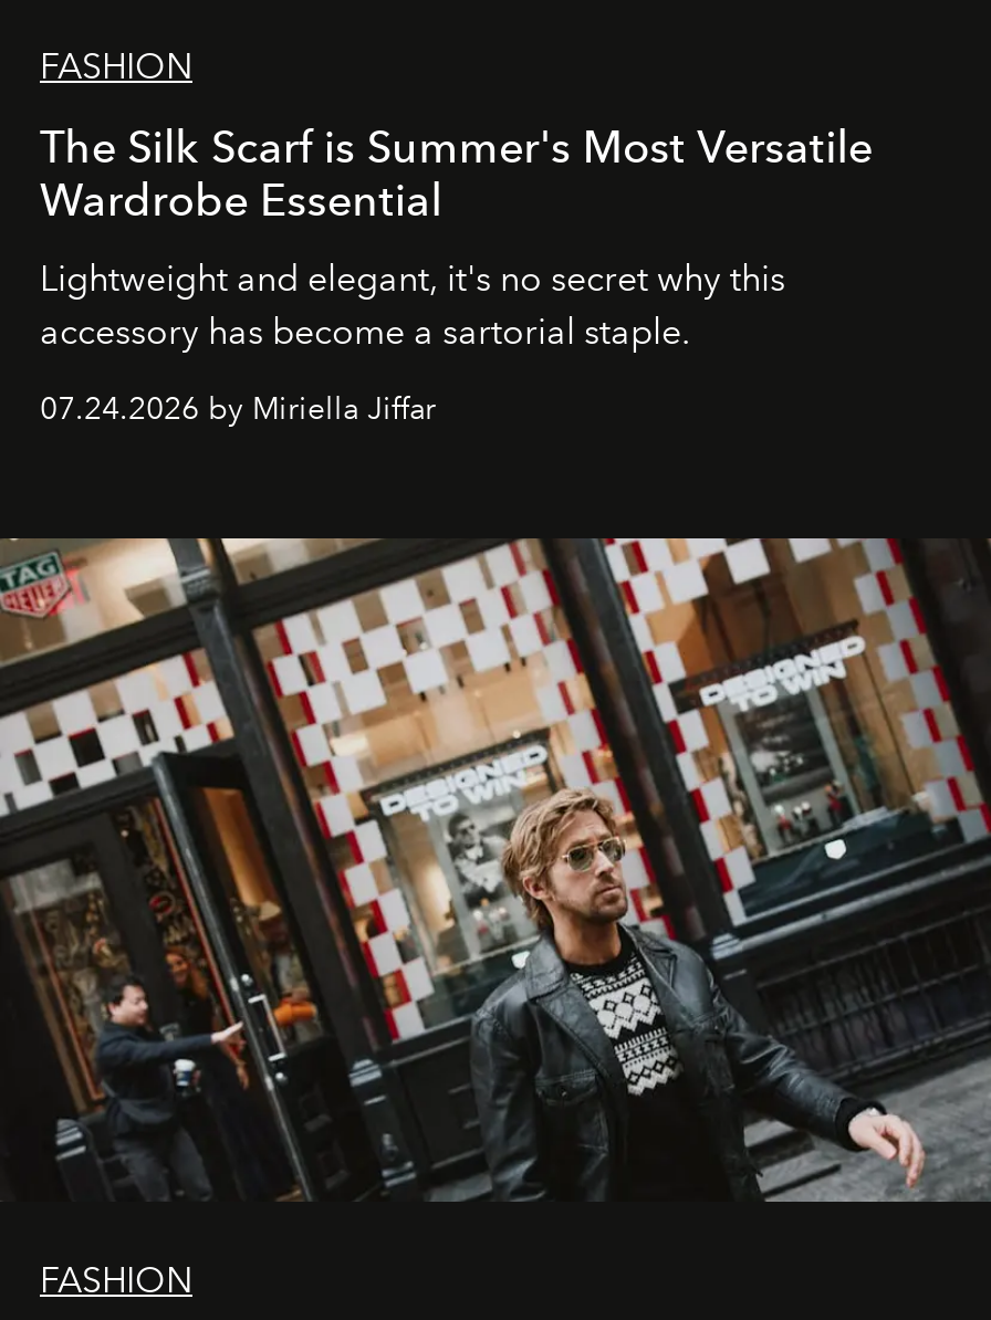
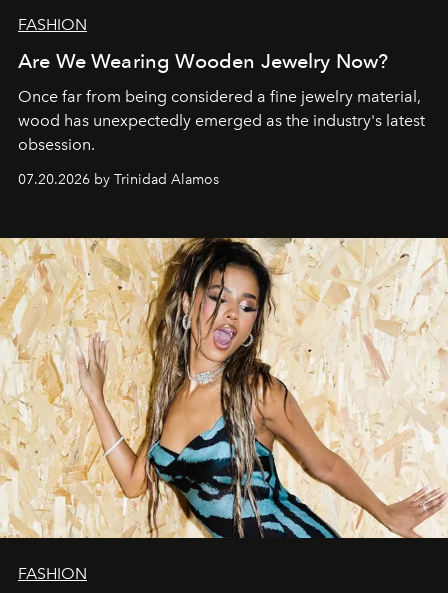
- The Silk Scarf is Summer's Most Versatile
- Wardrobe Essential
+ Are We Wearing Wooden Jewelry Now?

- Lightweight and elegant, it's no secret why this
- accessory has become a sartorial staple.
+ Once far from being considered a fine jewelry material,
+ wood has unexpectedly emerged as the industry's latest
+ obsession.

- 07.24.2026 by Miriella Jiffar
+ 07.20.2026 by Trinidad Alamos

- [image]
+ [image]
